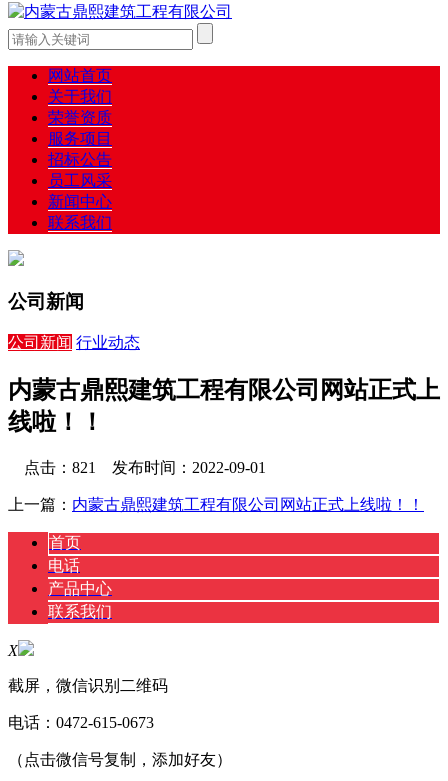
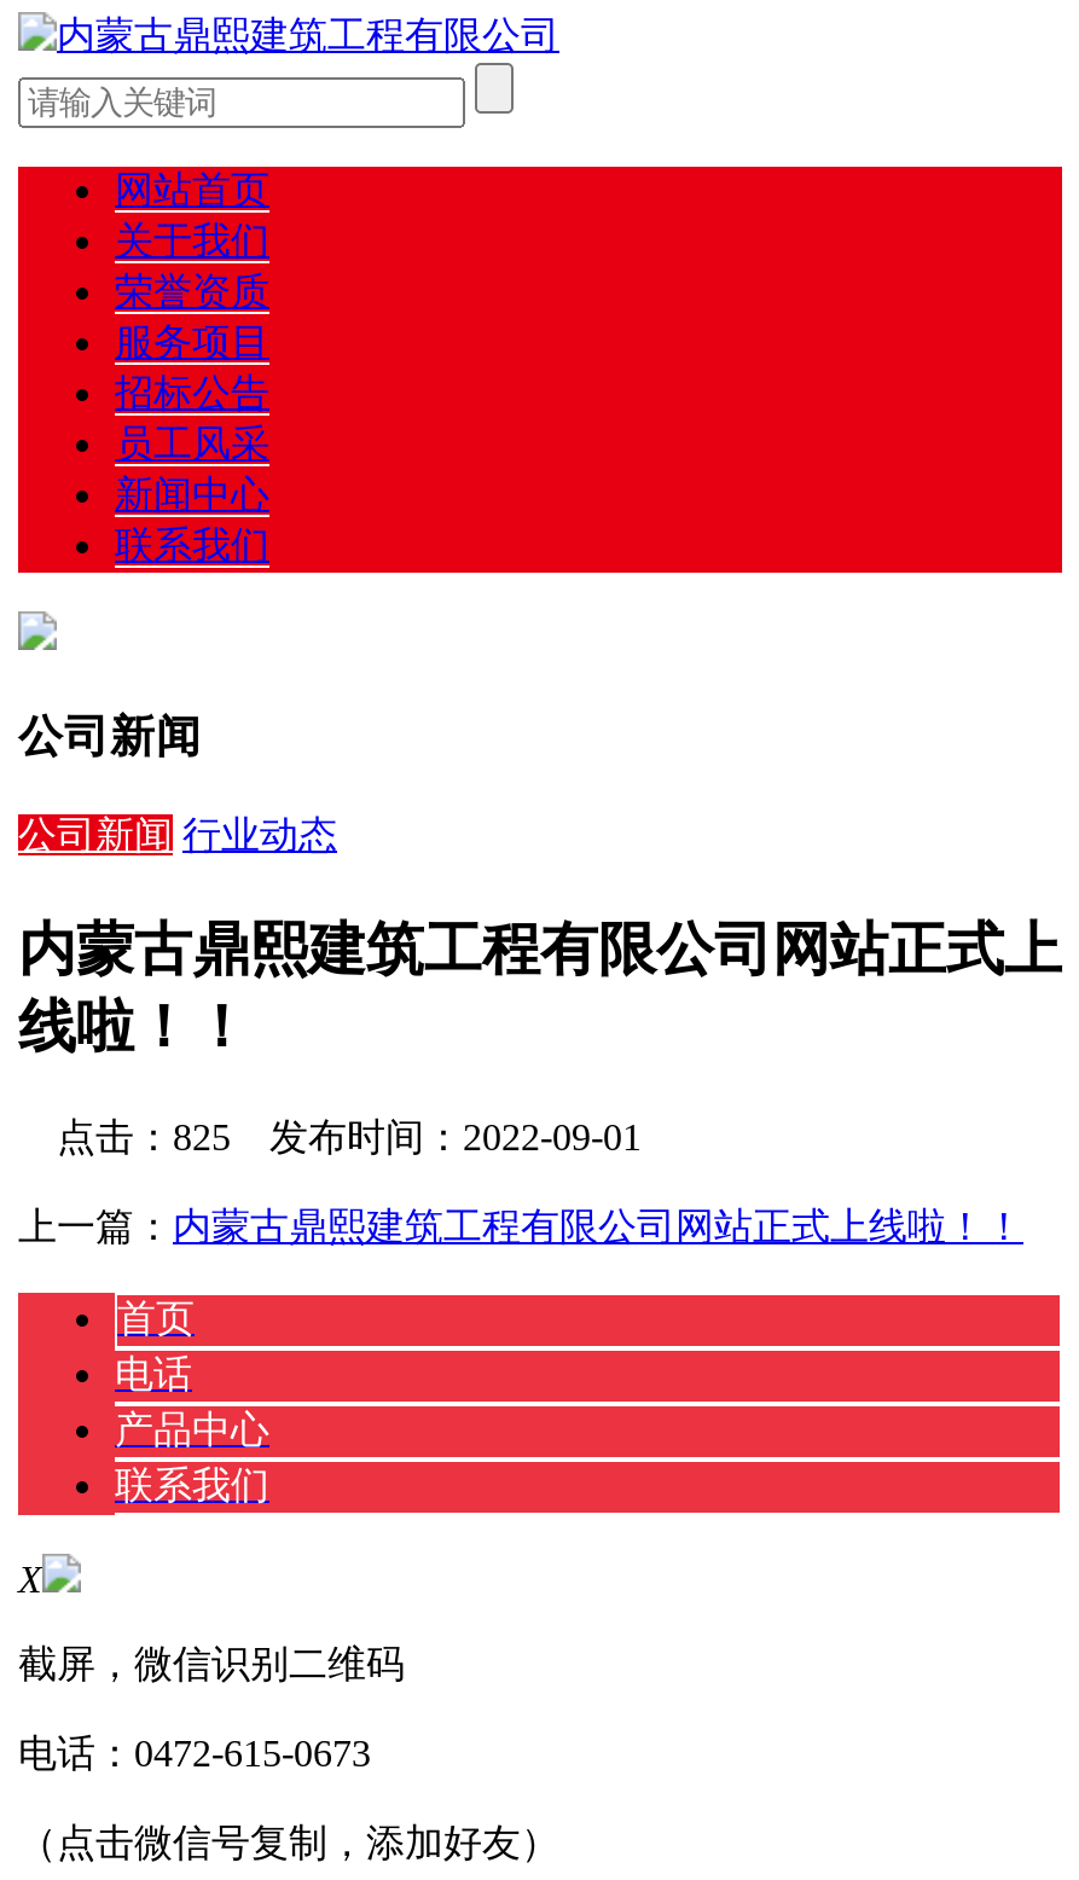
- 点击：821 发布时间：2022-09-01
+ 点击：825 发布时间：2022-09-01
